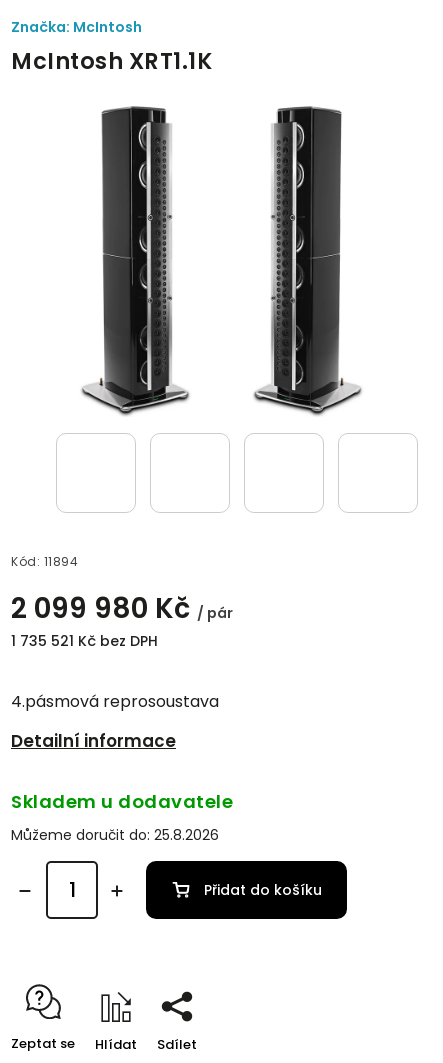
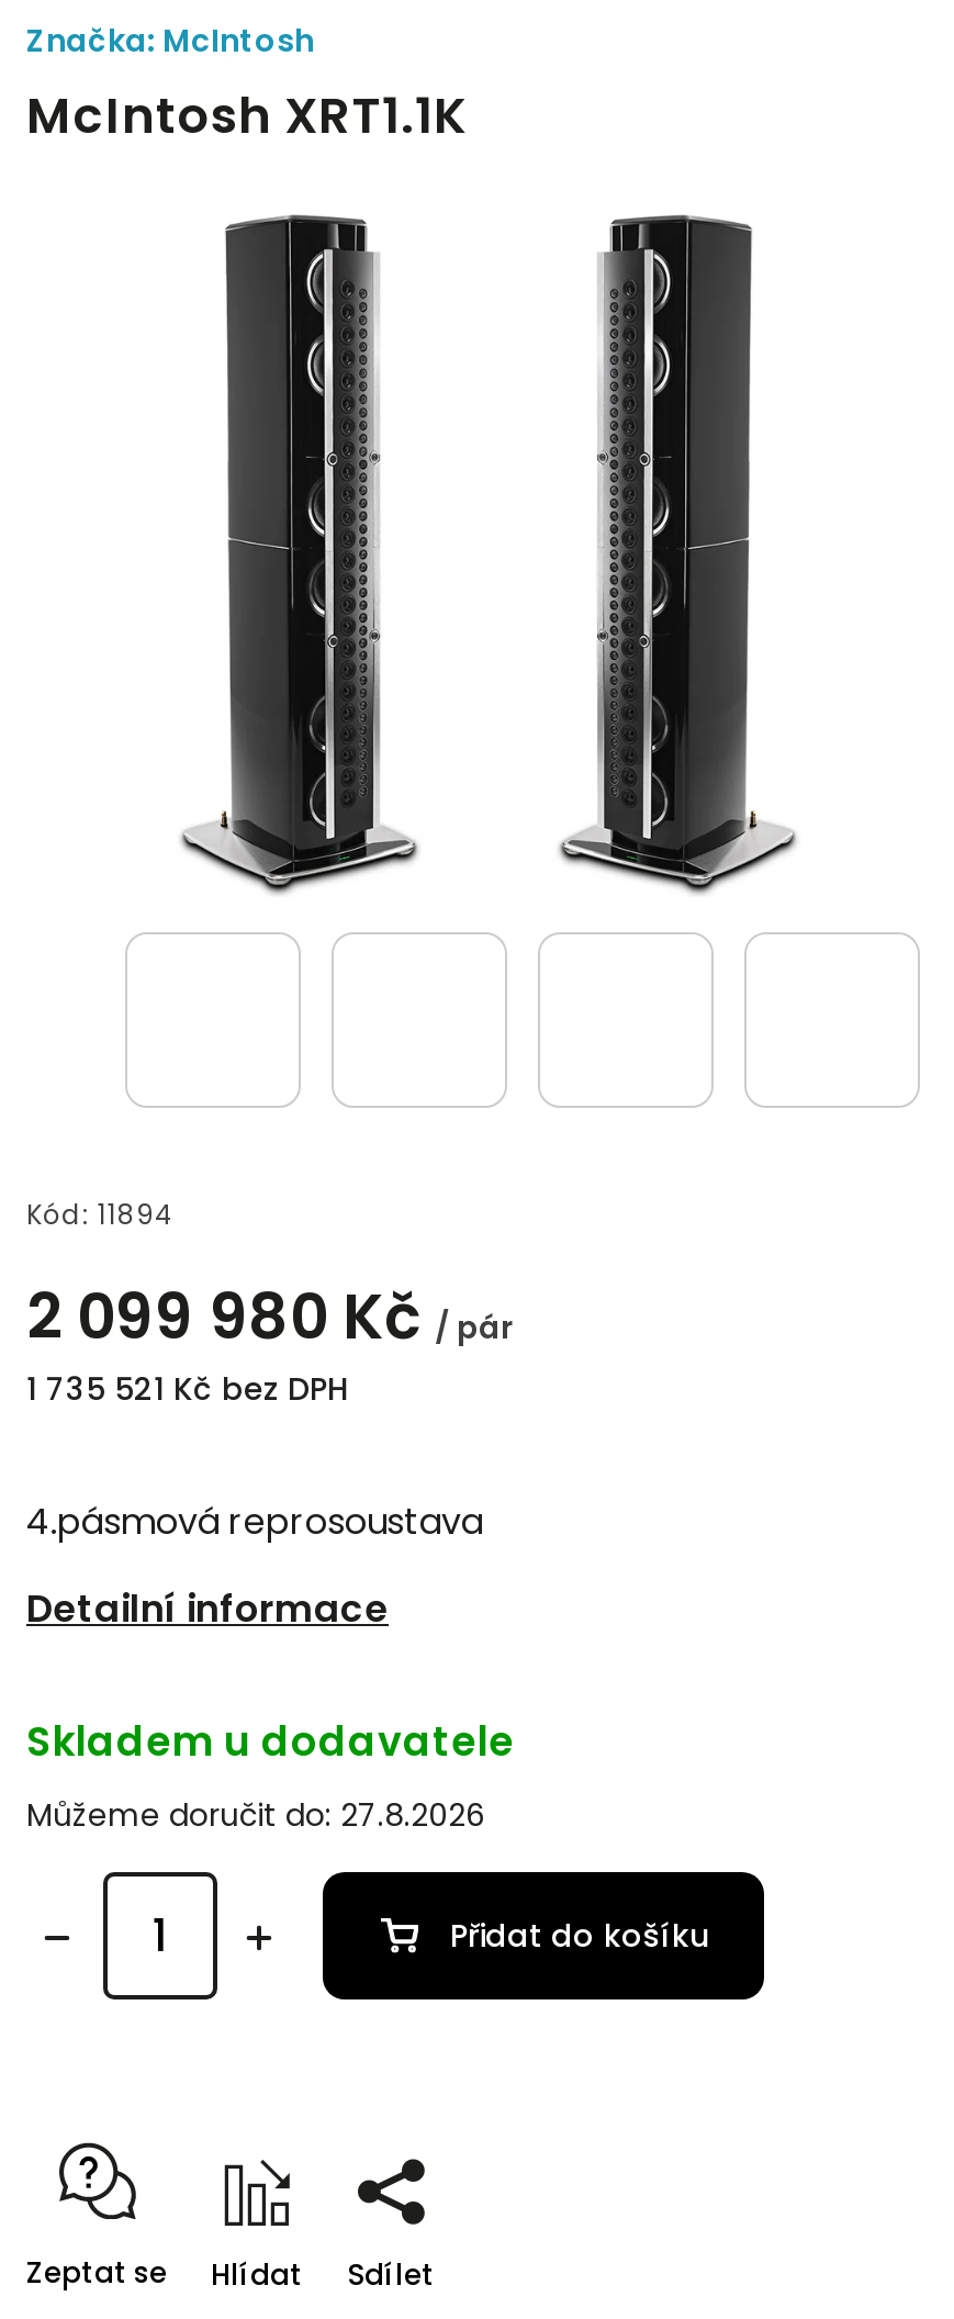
- Můžeme doručit do: 25.8.2026
+ Můžeme doručit do: 27.8.2026
